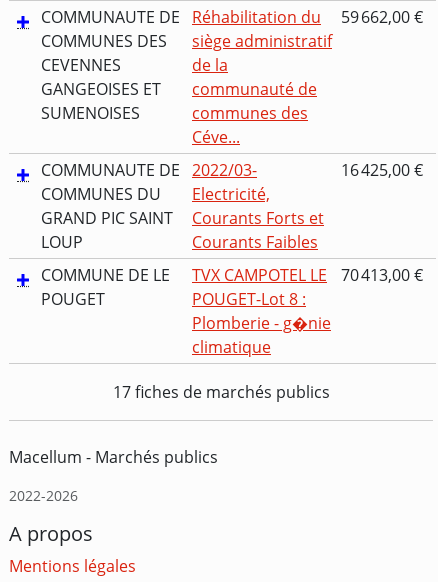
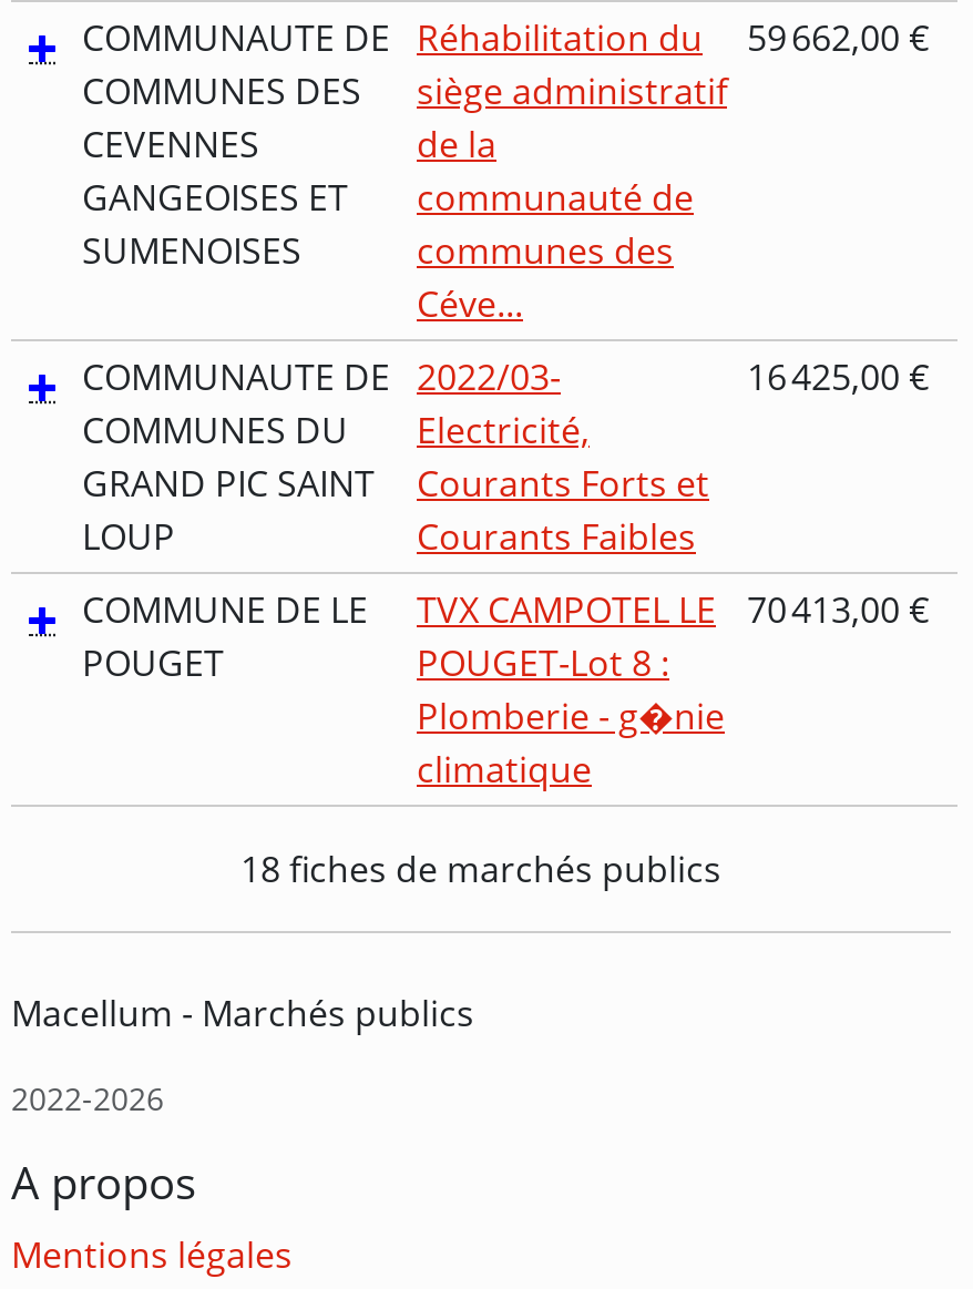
- 17 fiches de marchés publics
+ 18 fiches de marchés publics
